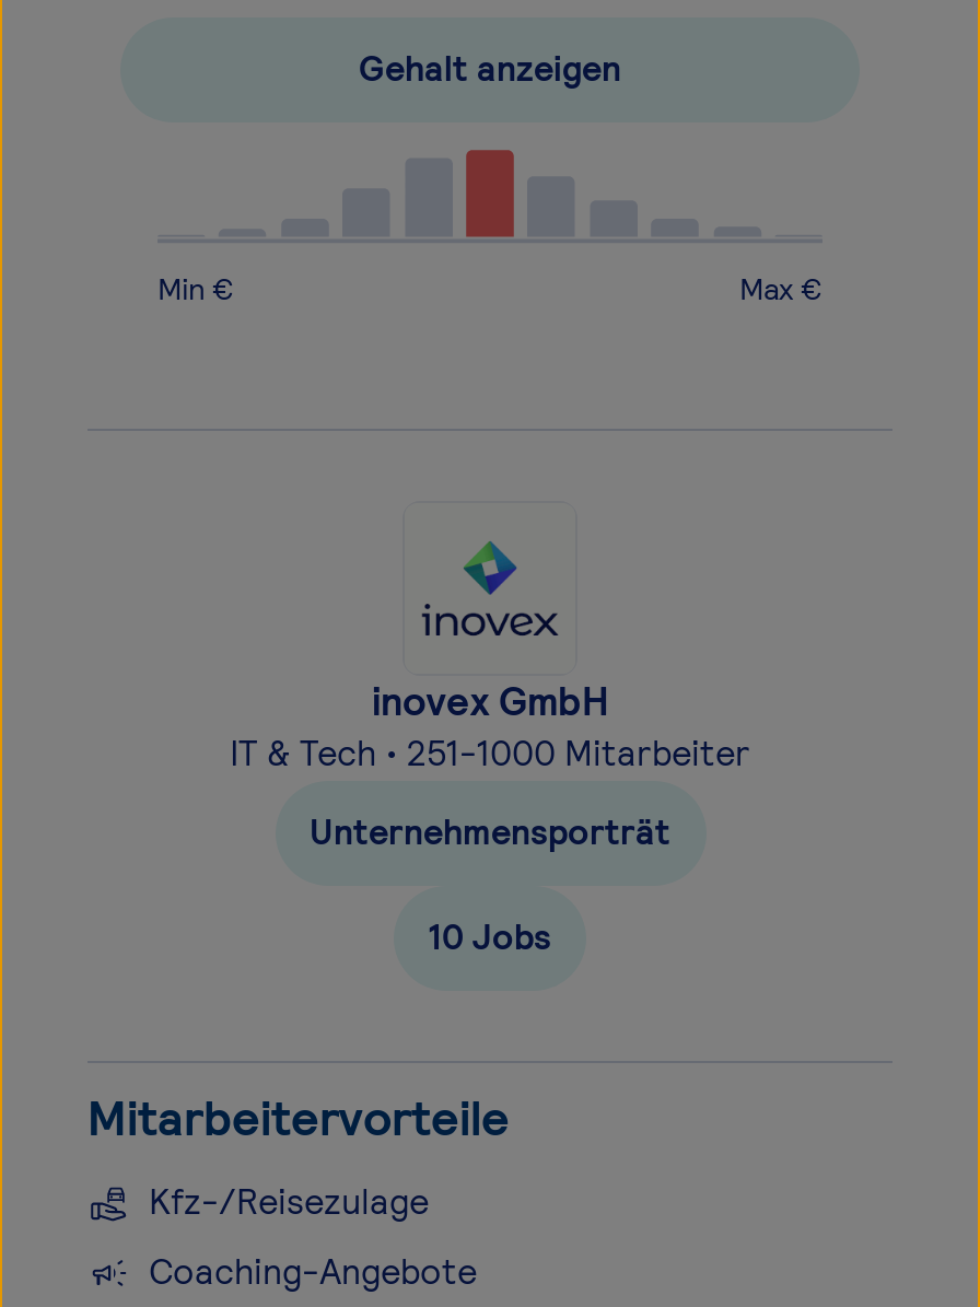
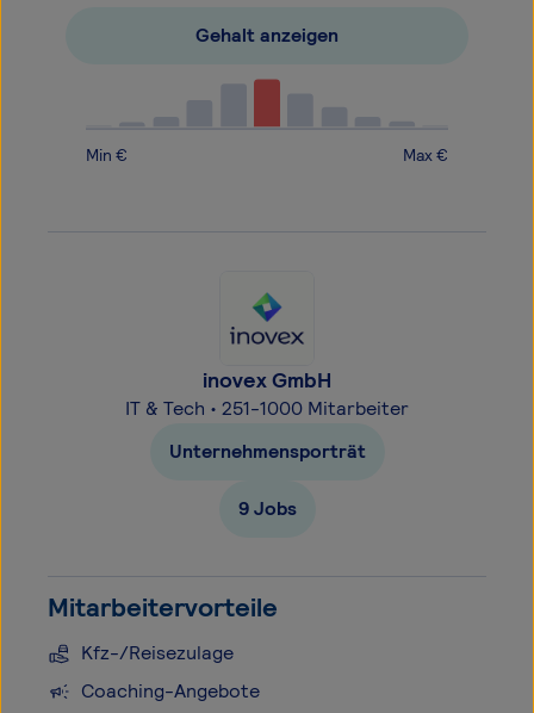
- 10 Jobs
+ 9 Jobs
